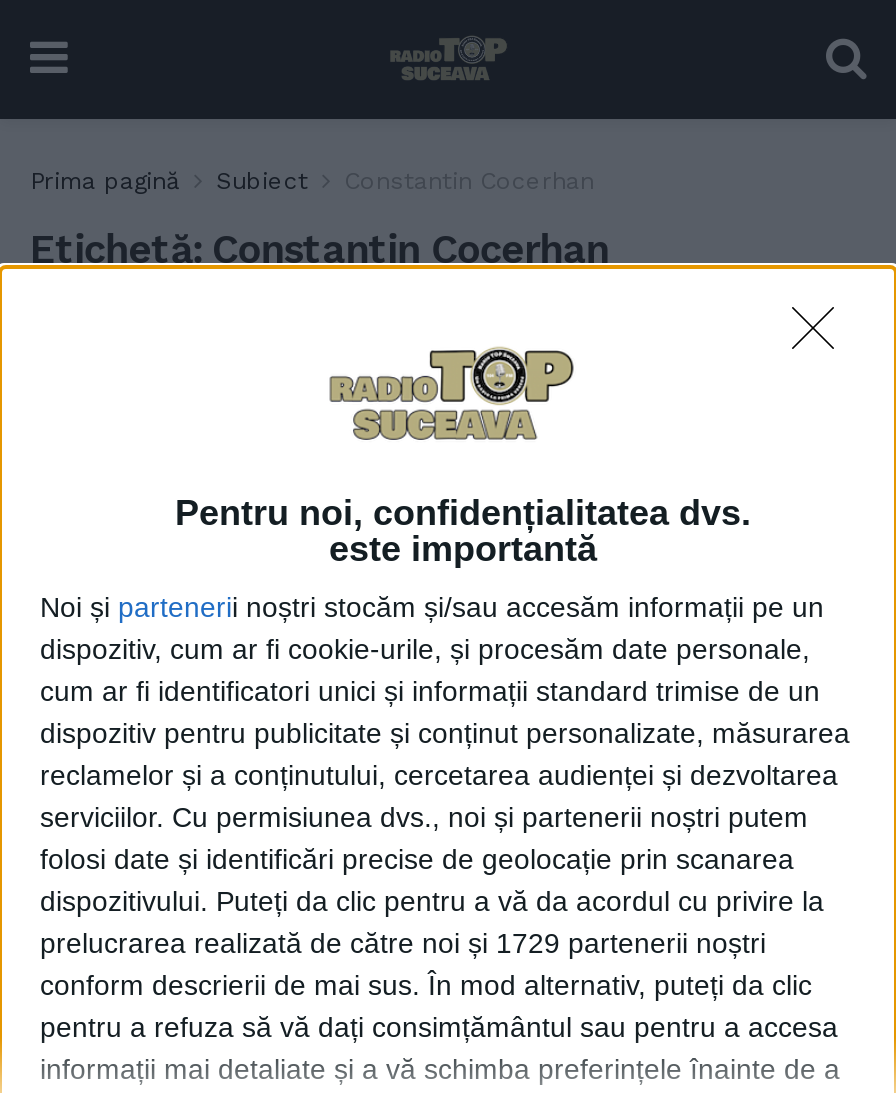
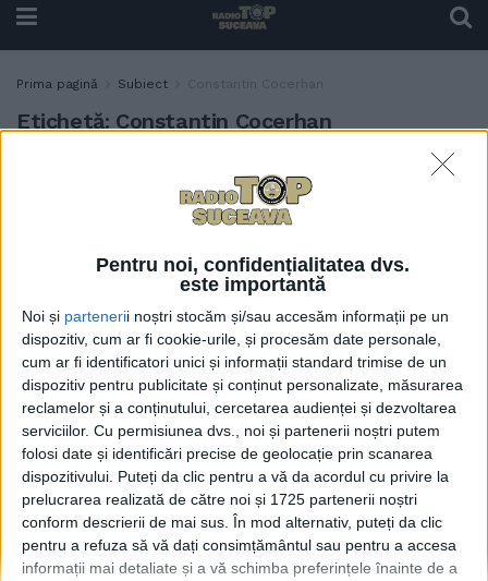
- prelucrarea realizată de către noi și 1729 partenerii noștri
+ prelucrarea realizată de către noi și 1725 partenerii noștri
